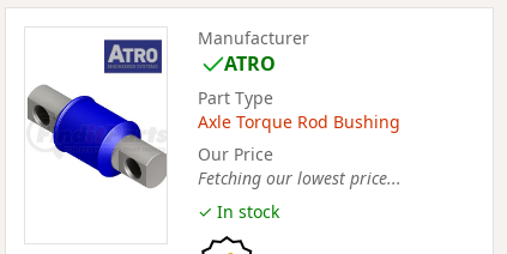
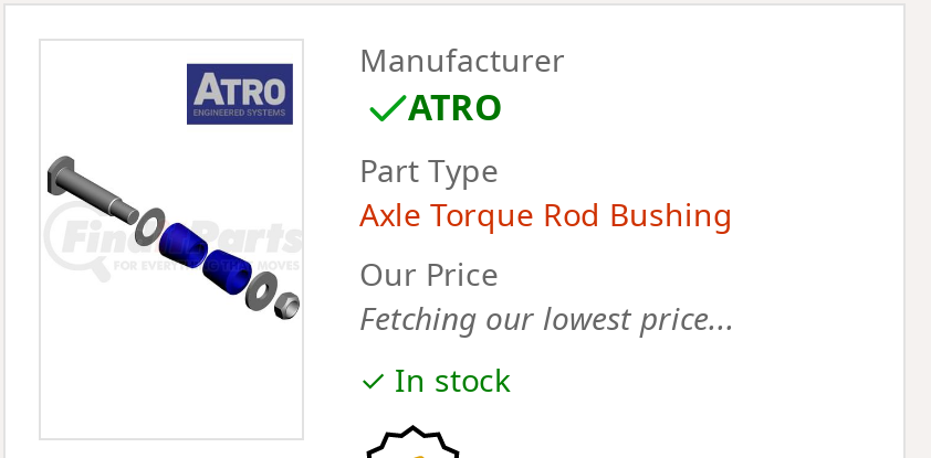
- [image]
+ [image]
